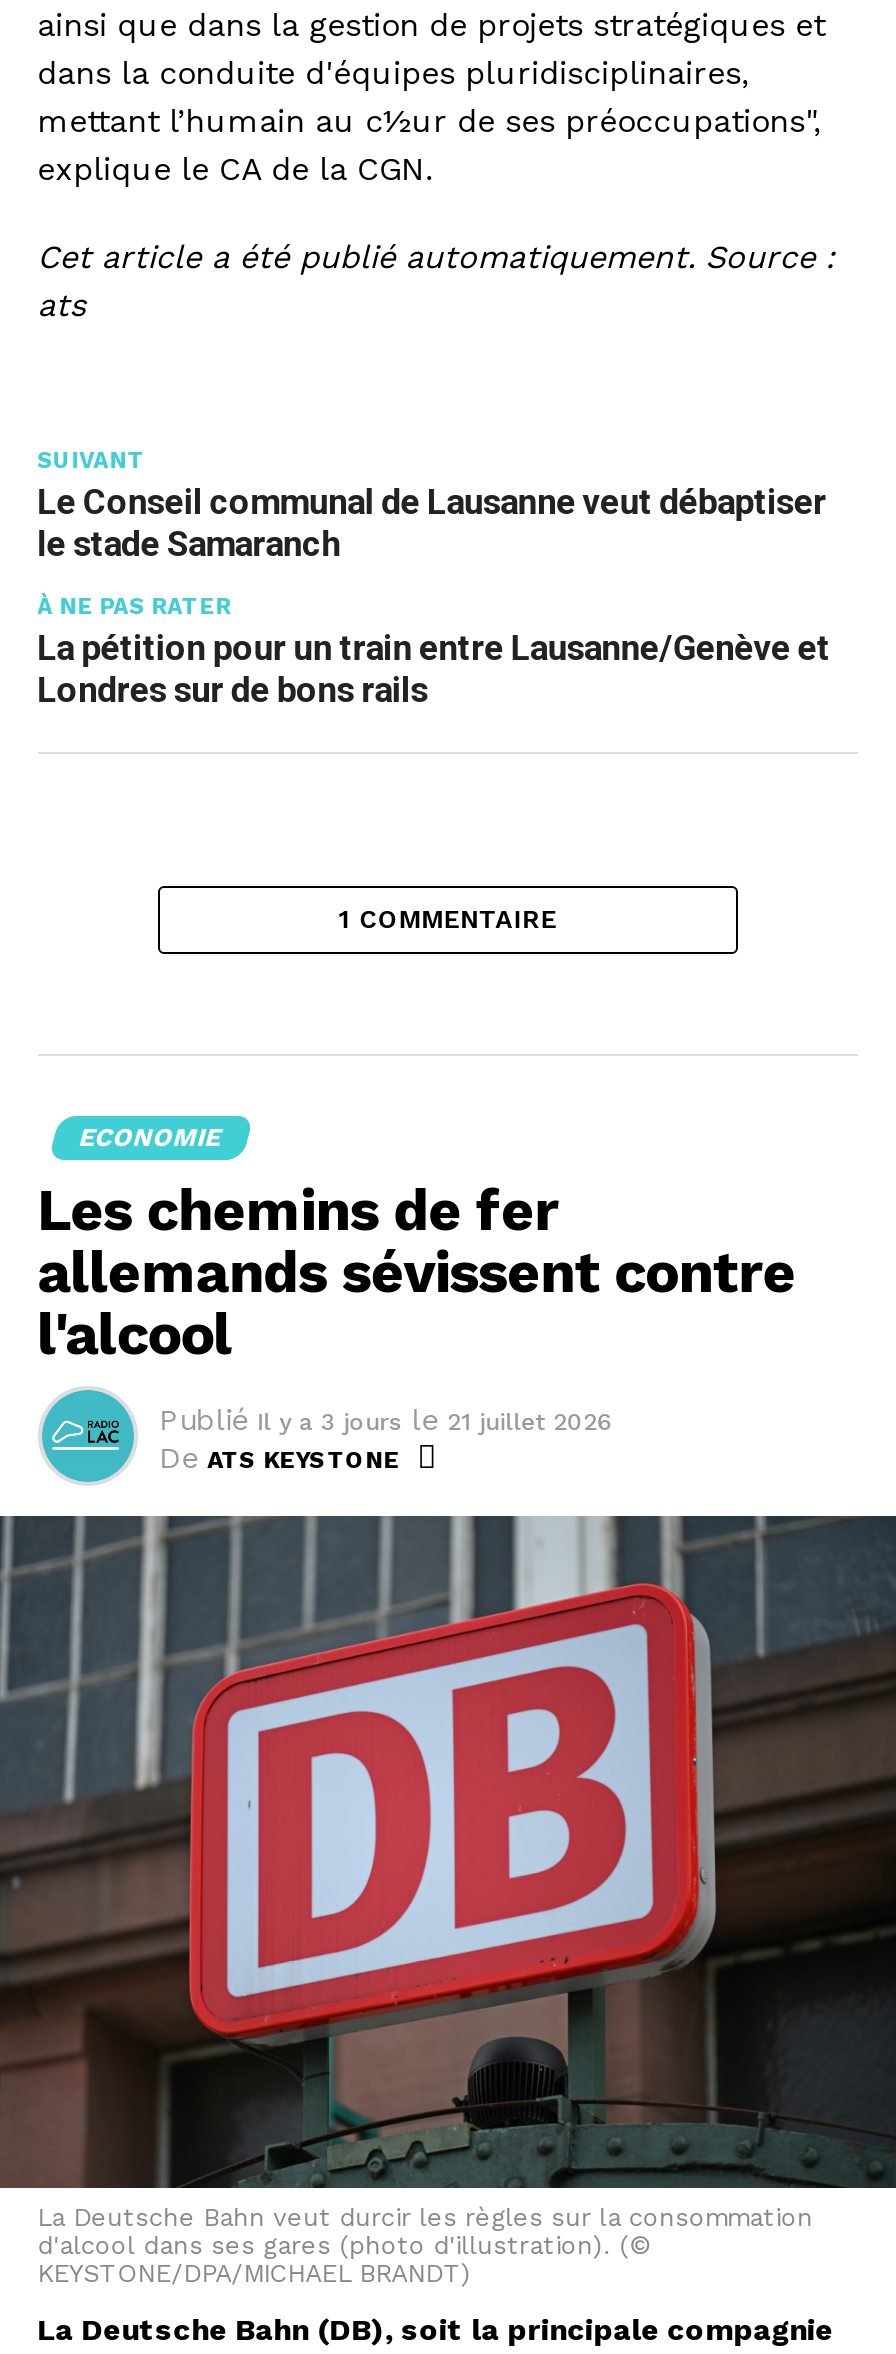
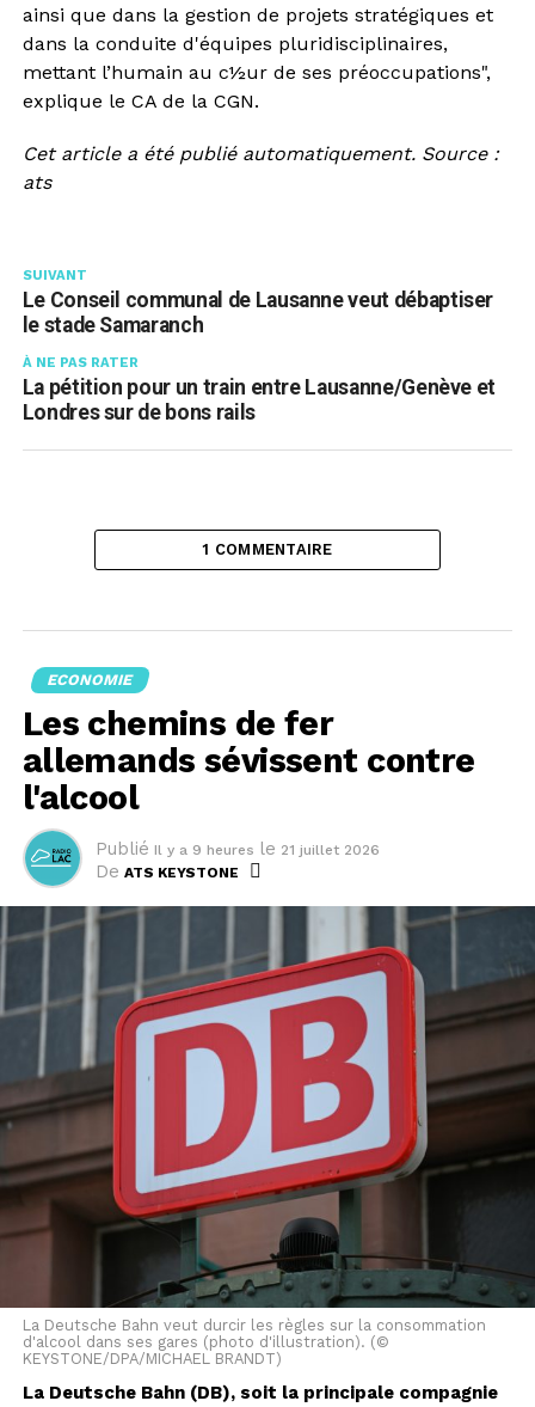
- Publié Il y a 3 jours le 21 juillet 2026
+ Publié Il y a 9 heures le 21 juillet 2026
